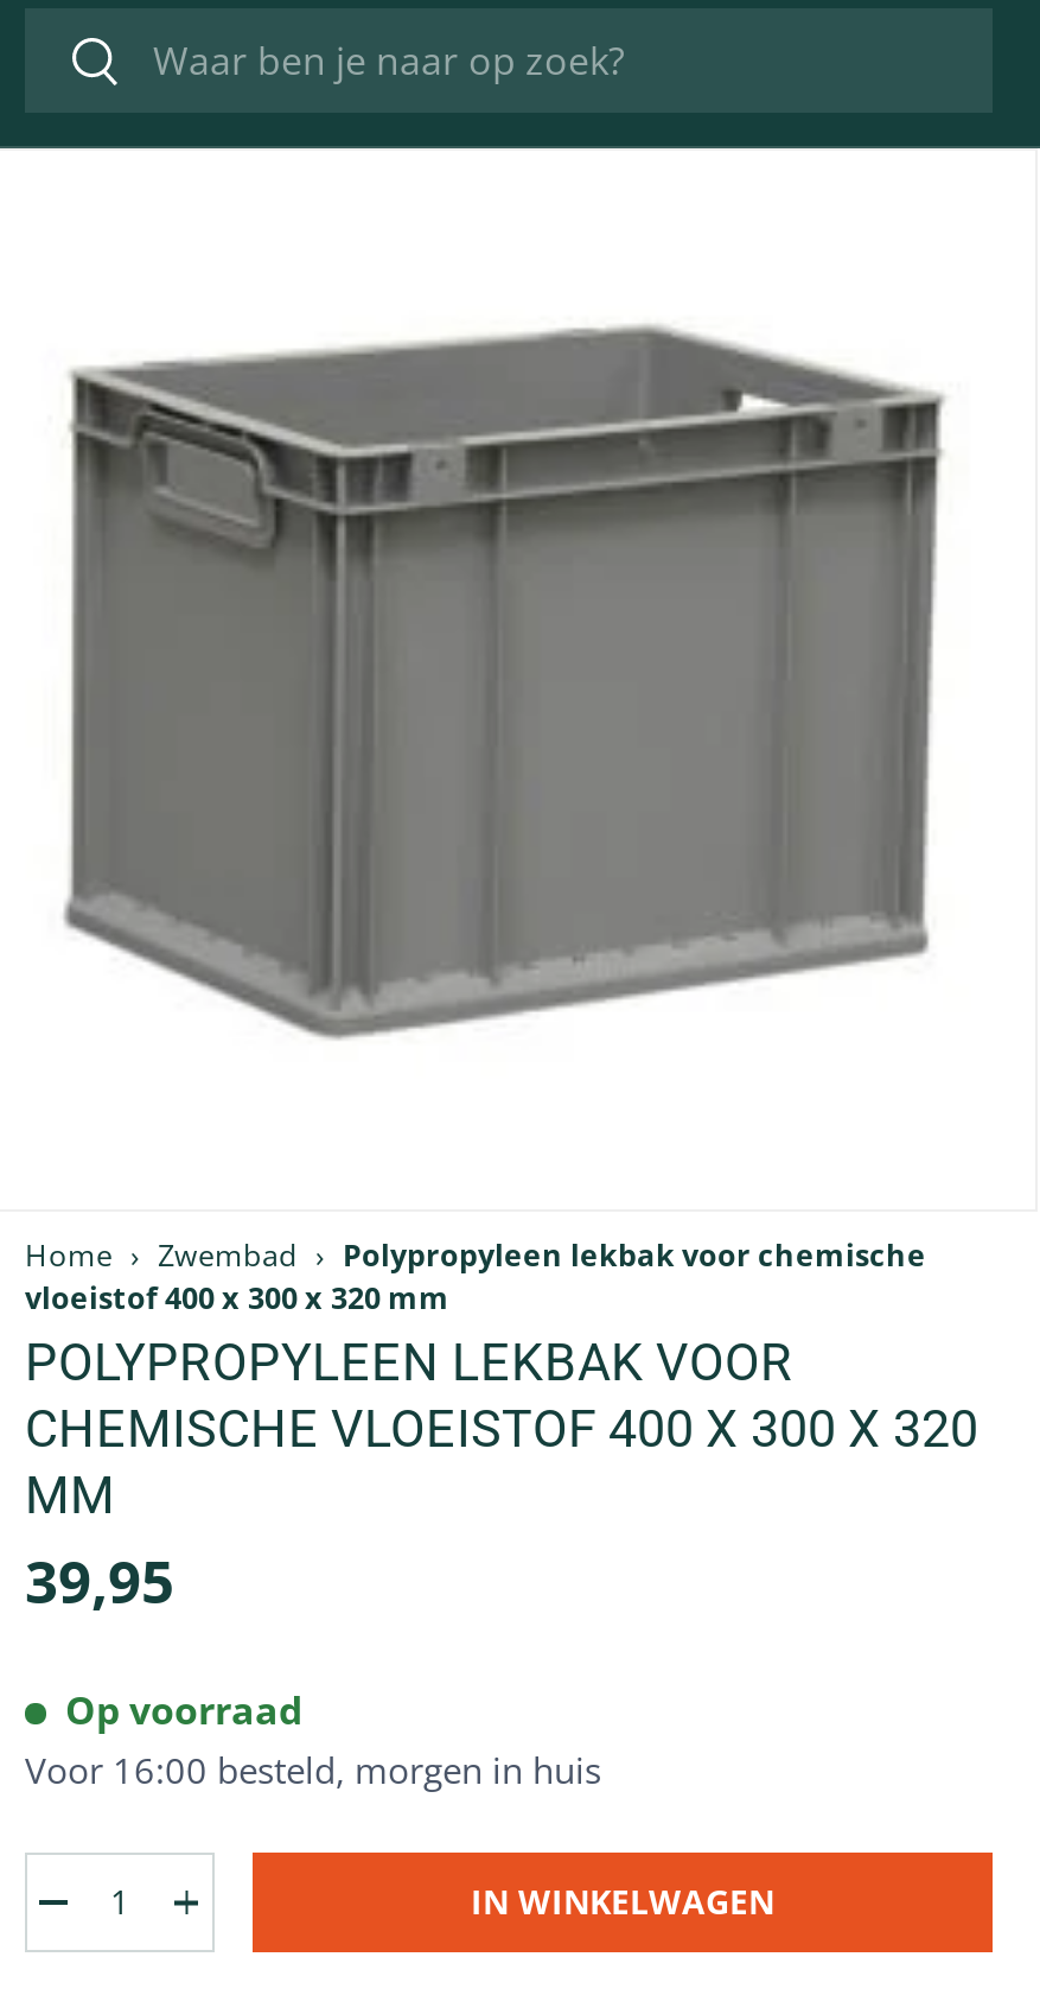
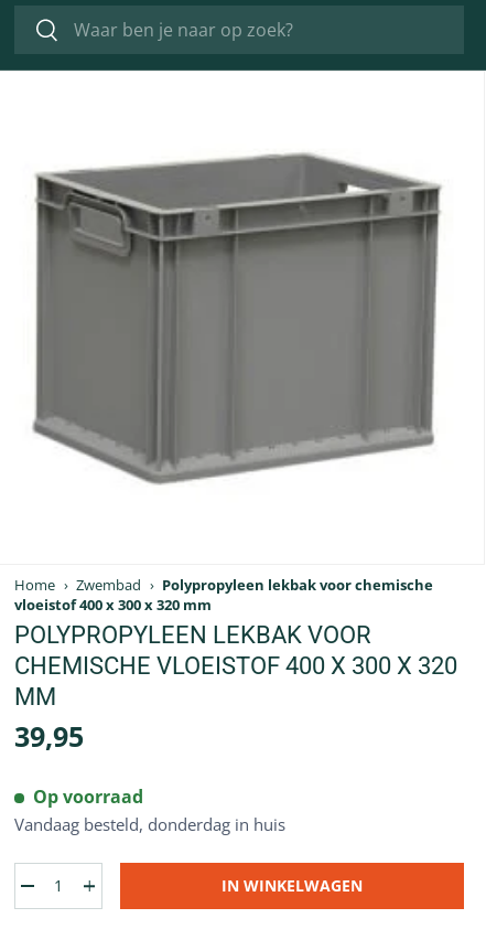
- Voor 16:00 besteld, morgen in huis
+ Vandaag besteld, donderdag in huis
